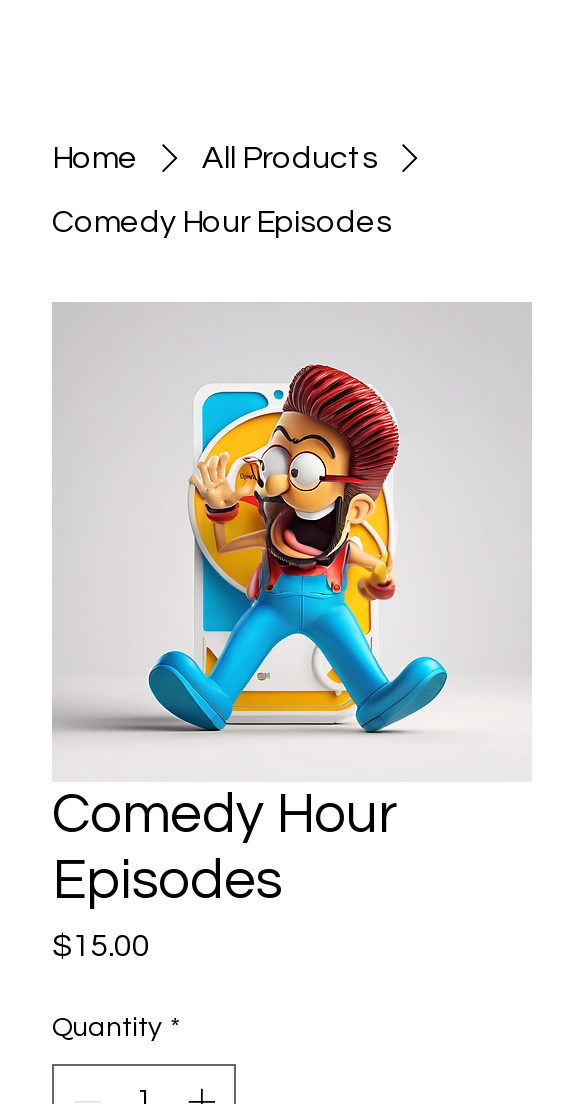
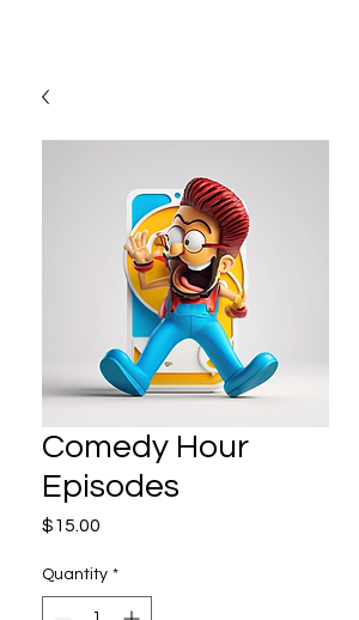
- Home
- All Products
- Comedy Hour Episodes
